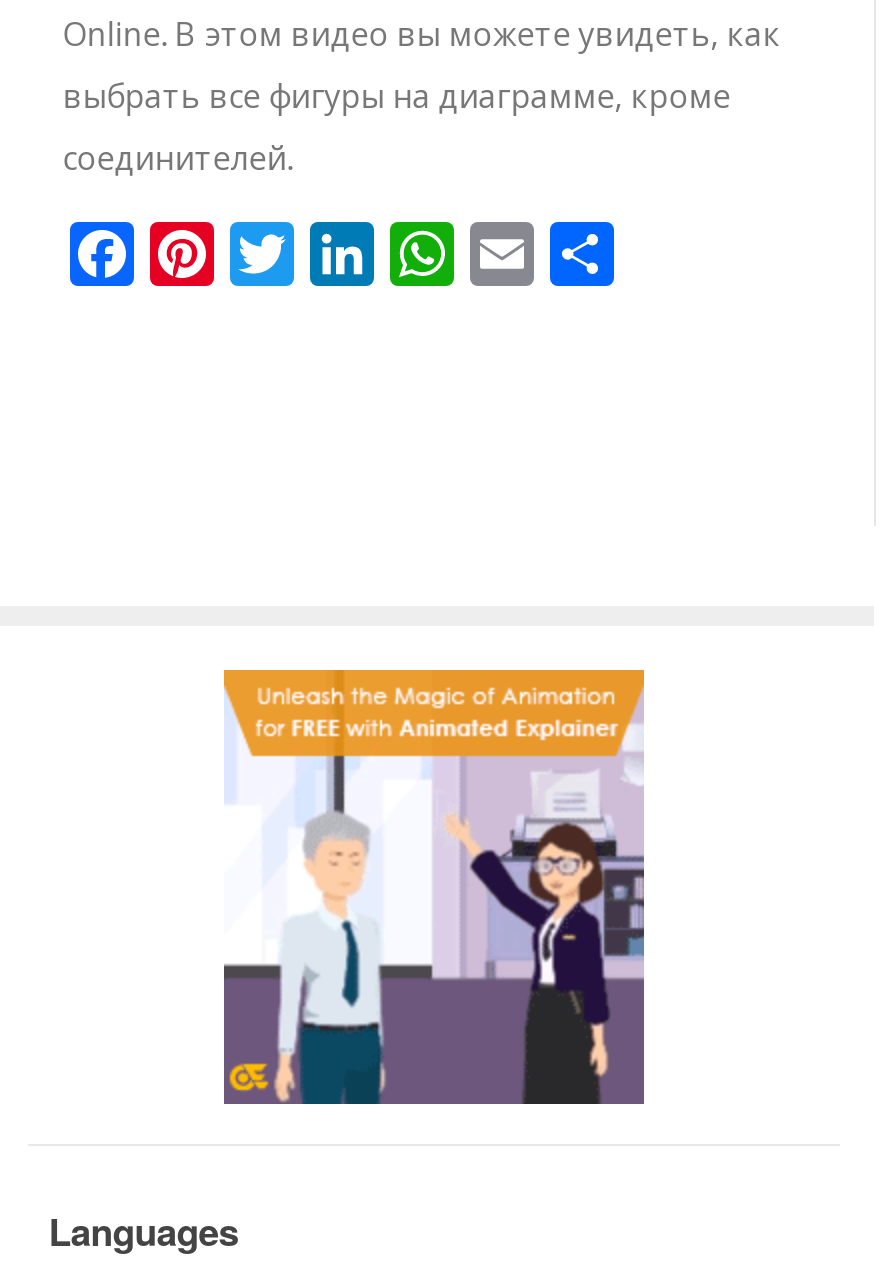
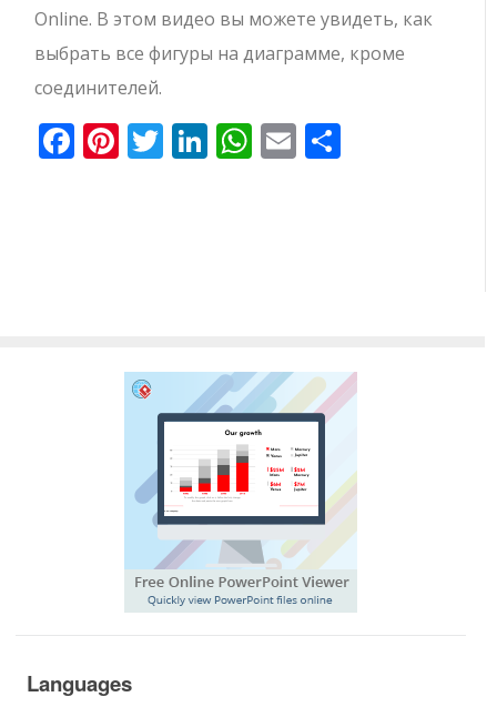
- [image]
+ [image]
